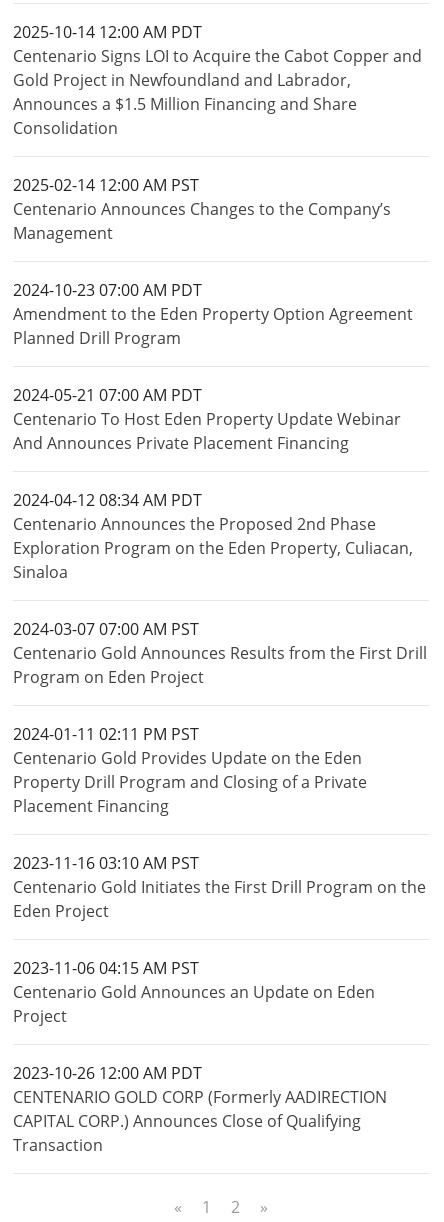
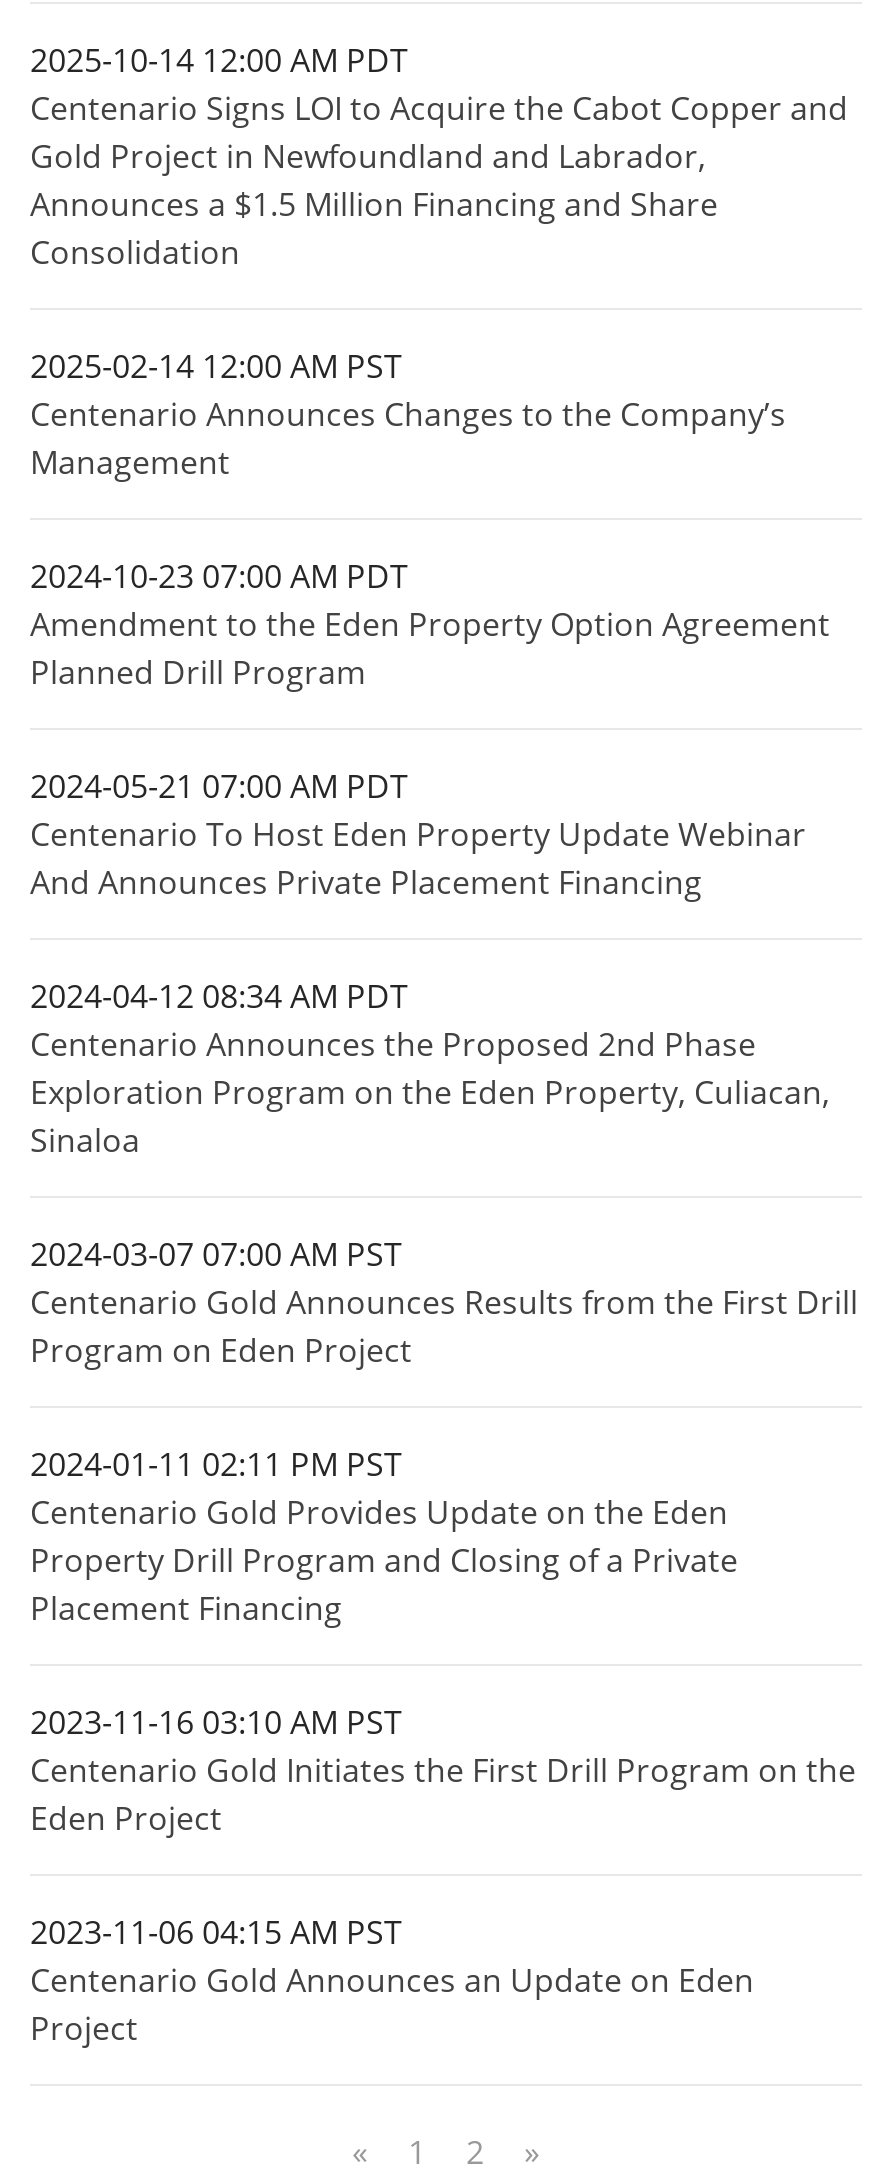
- 2023-10-26 12:00 AM PDT
- CENTENARIO GOLD CORP (Formerly AADIRECTION
- CAPITAL CORP.) Announces Close of Qualifying
- Transaction
